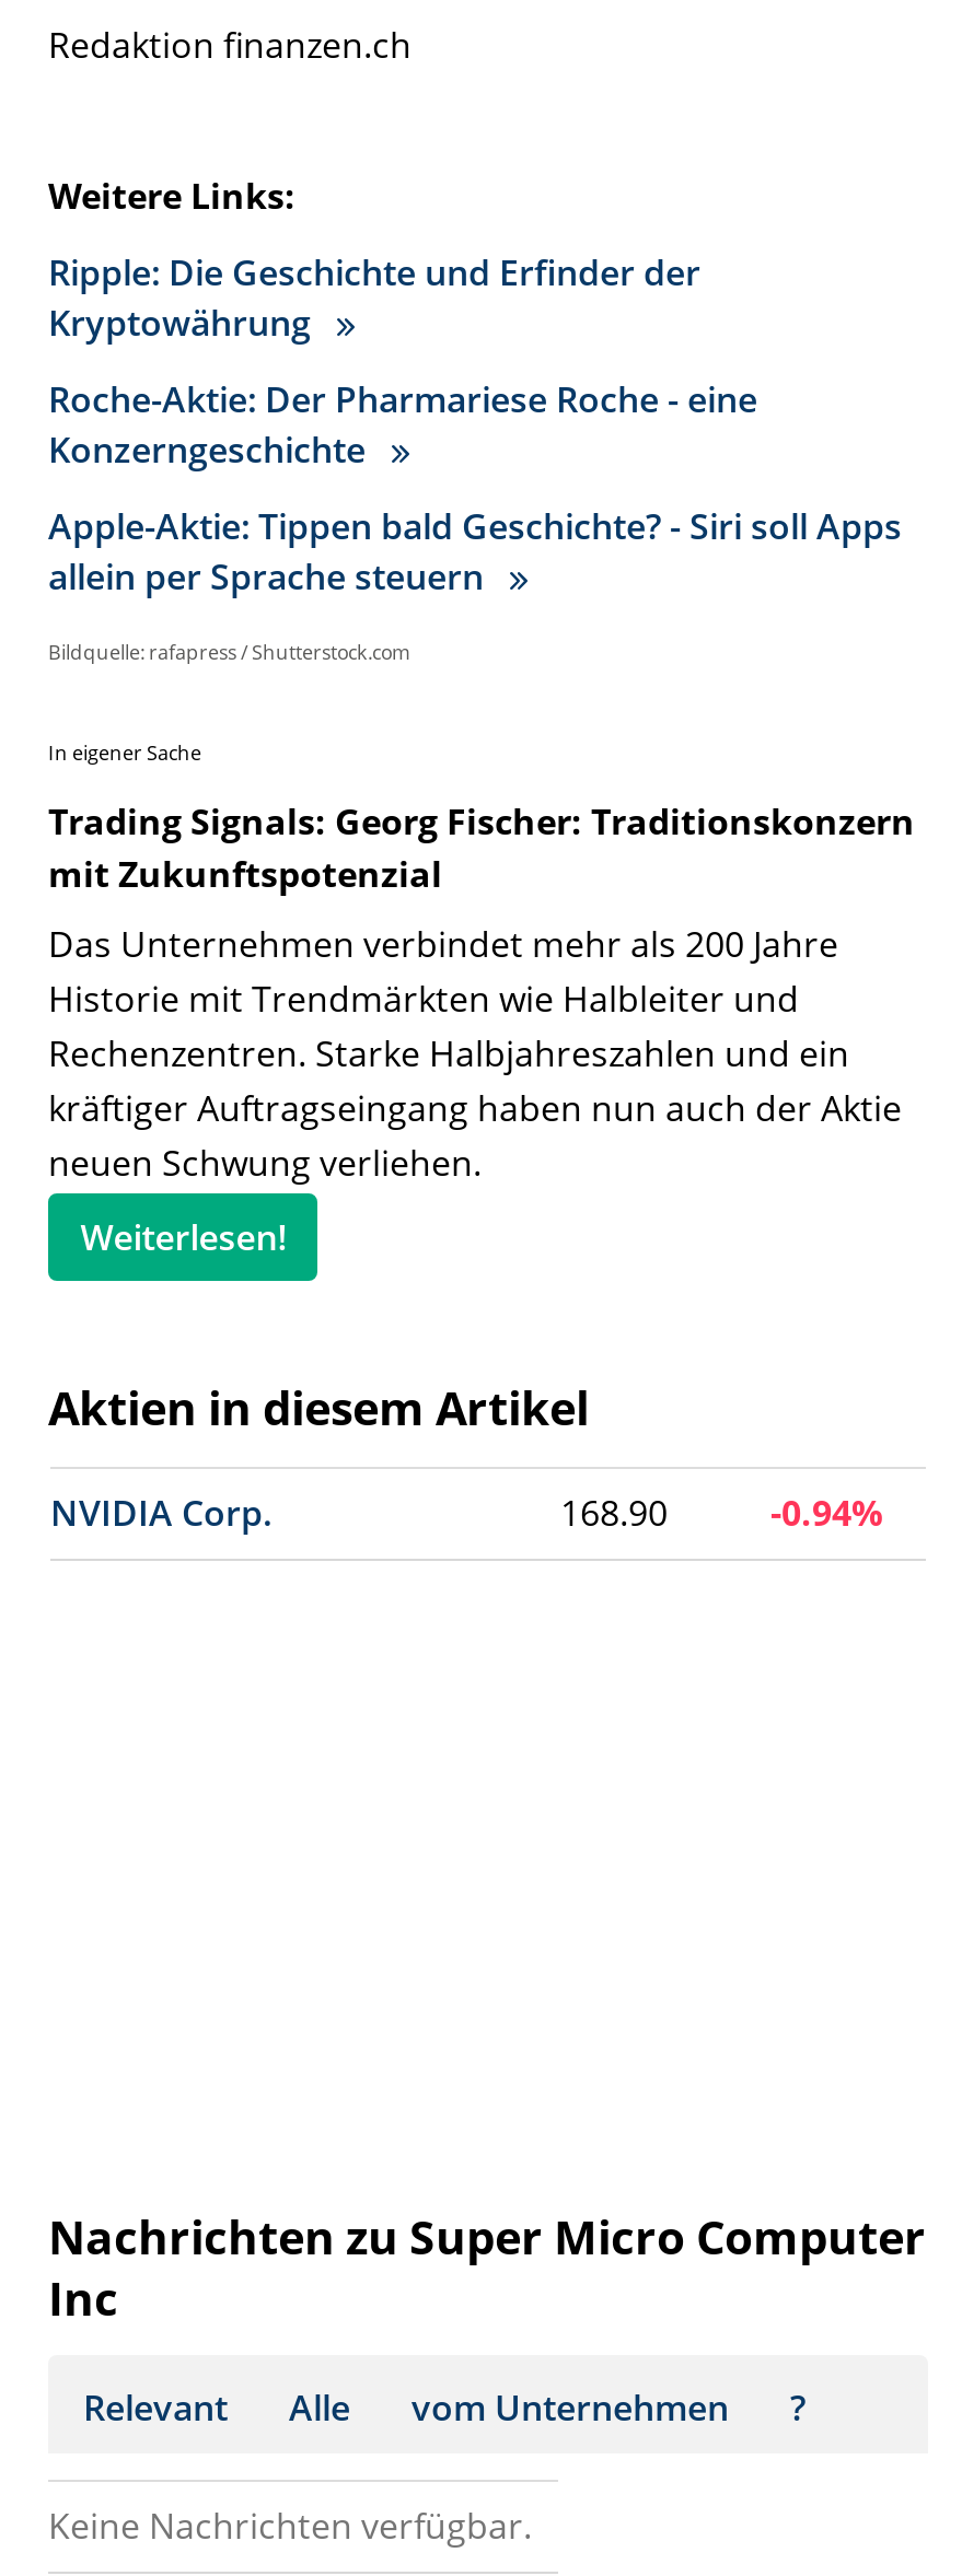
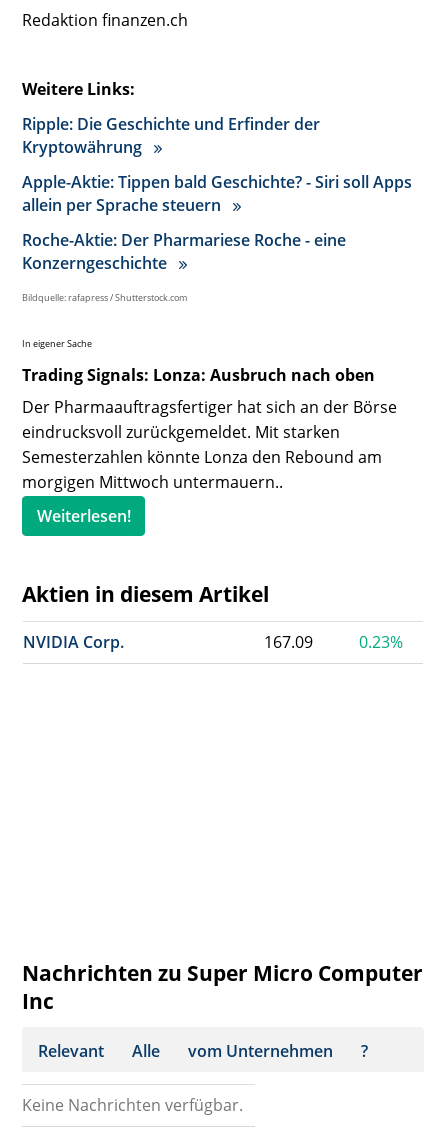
moved down: Roche-Aktie: Der Pharmariese Roche - eine | Konzerngeschichte

- Trading Signals: Georg Fischer: Traditionskonzern
- mit Zukunftspotenzial
+ Trading Signals: Lonza: Ausbruch nach oben

- Das Unternehmen verbindet mehr als 200 Jahre
- Historie mit Trendmärkten wie Halbleiter und
- Rechenzentren. Starke Halbjahreszahlen und ein
- kräftiger Auftragseingang haben nun auch der Aktie
- neuen Schwung verliehen.
+ Der Pharmaauftragsfertiger hat sich an der Börse
+ eindrucksvoll zurückgemeldet. Mit starken
+ Semesterzahlen könnte Lonza den Rebound am
+ morgigen Mittwoch untermauern..

- 168.90
+ 167.09

- -0.94%
+ 0.23%
